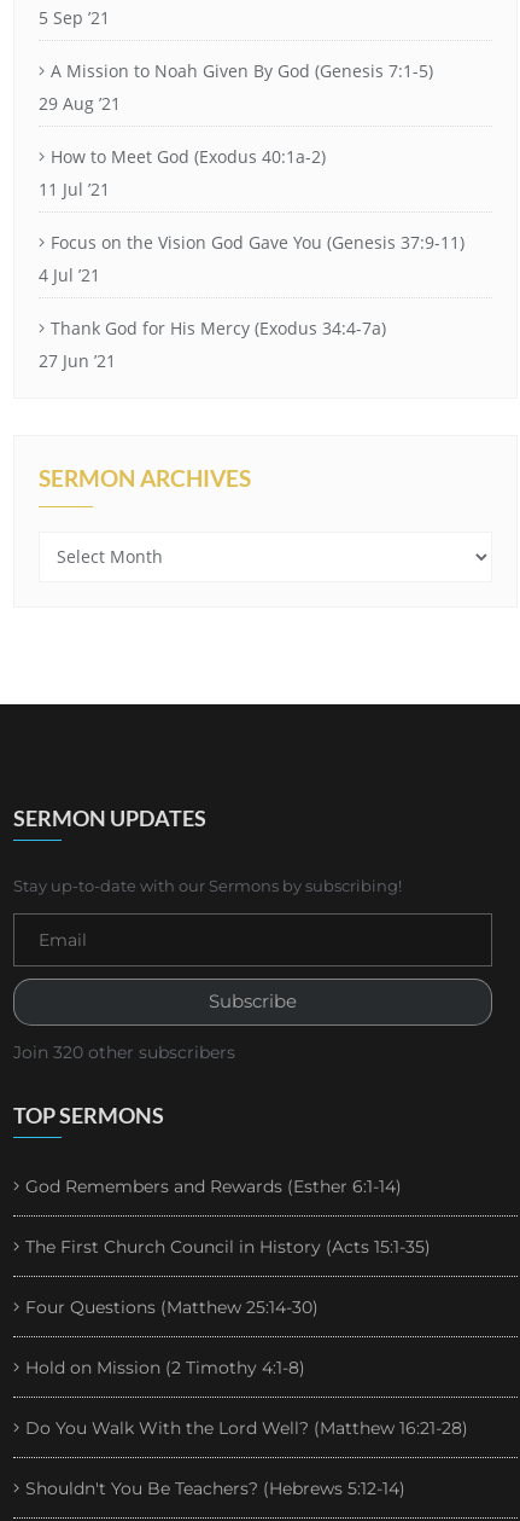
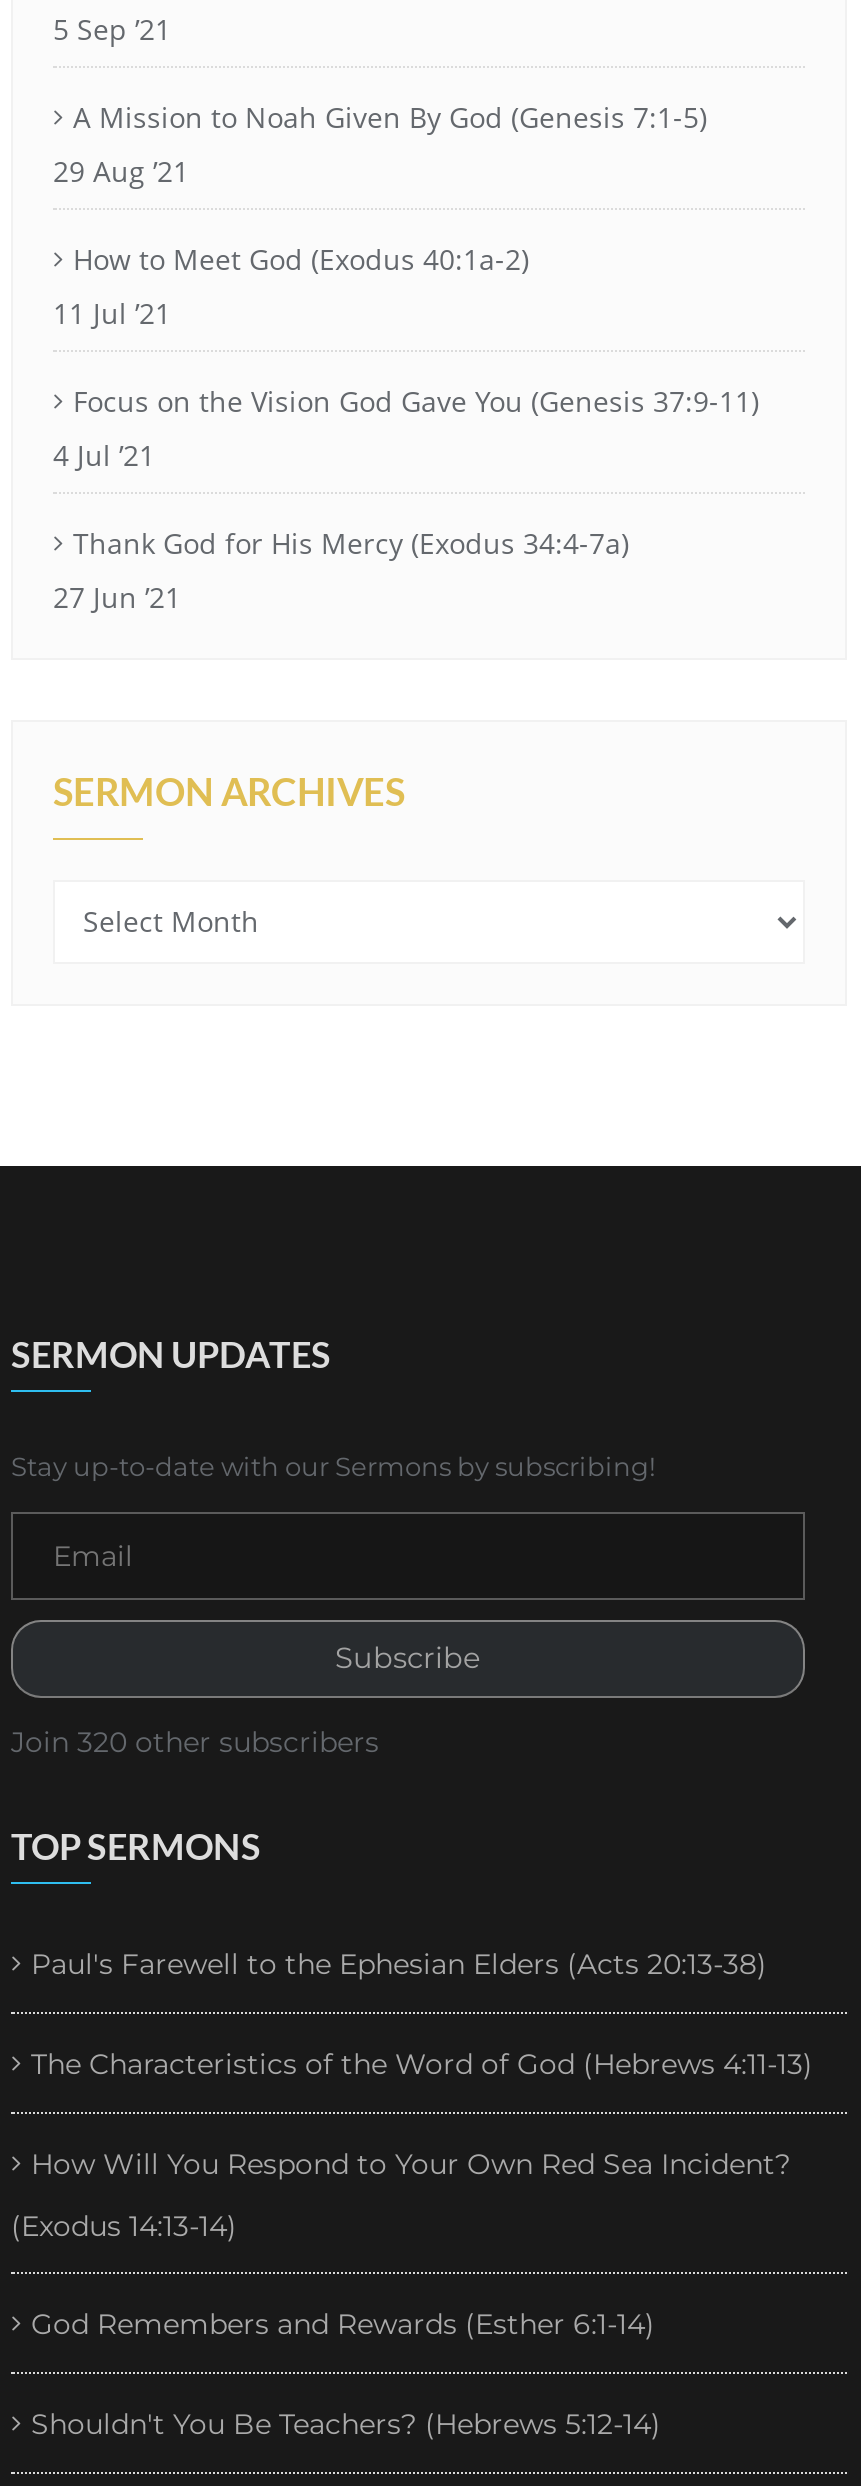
+ Paul's Farewell to the Ephesian Elders (Acts 20:13-38)
+ The Characteristics of the Word of God (Hebrews 4:11-13)
+ How Will You Respond to Your Own Red Sea Incident?
+ (Exodus 14:13-14)

moved down: God Remembers and Rewards (Esther 6:1-14)

- The First Church Council in History (Acts 15:1-35)
- Four Questions (Matthew 25:14-30)
- Hold on Mission (2 Timothy 4:1-8)
- Do You Walk With the Lord Well? (Matthew 16:21-28)
